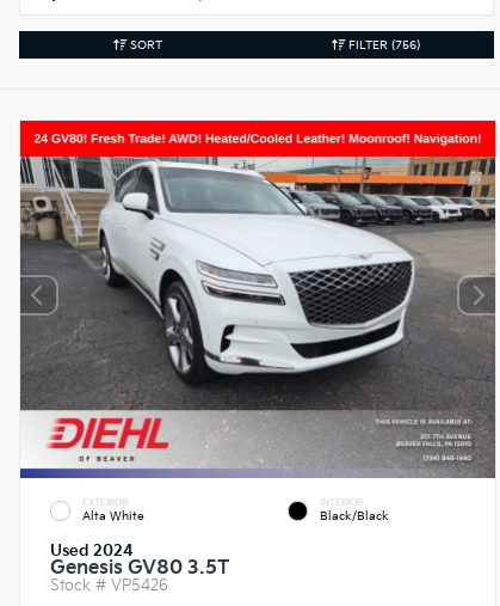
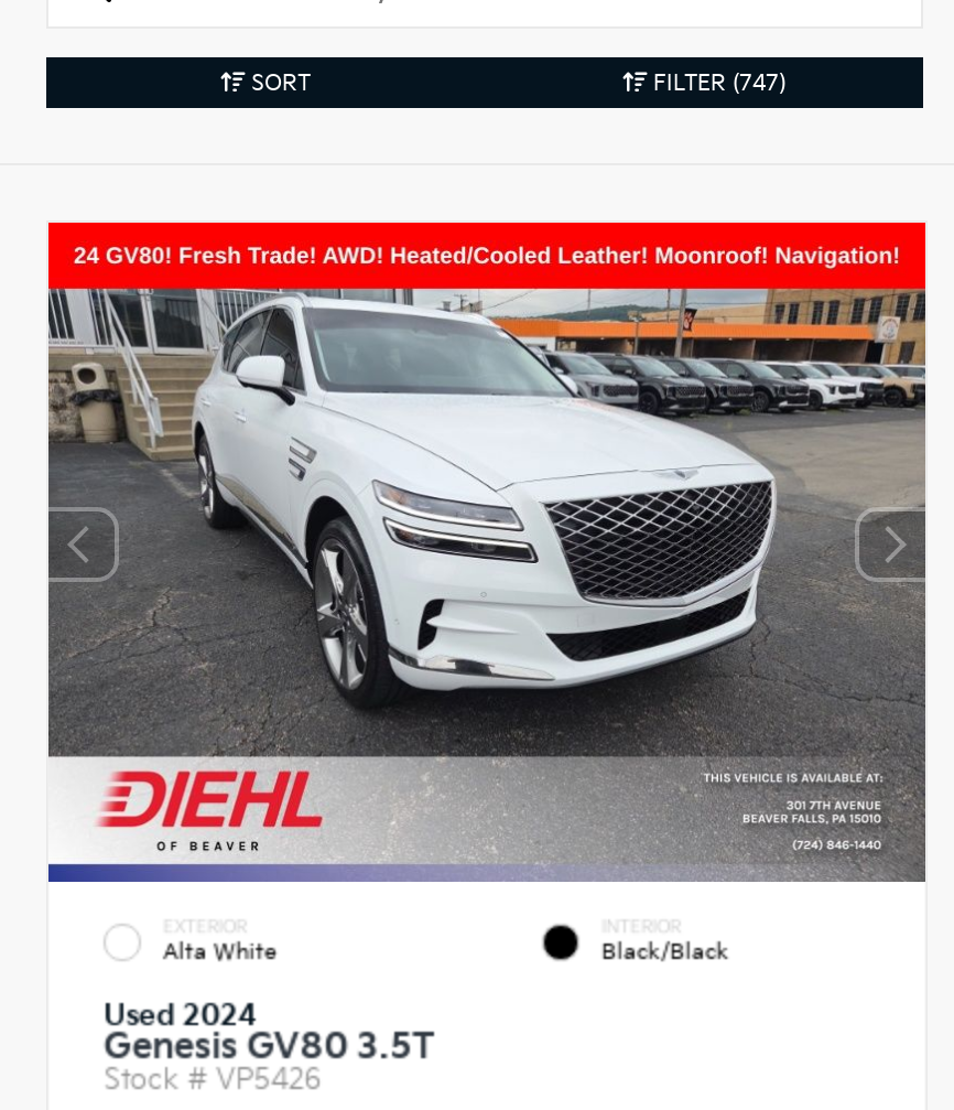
- FILTER (756)
+ FILTER (747)
